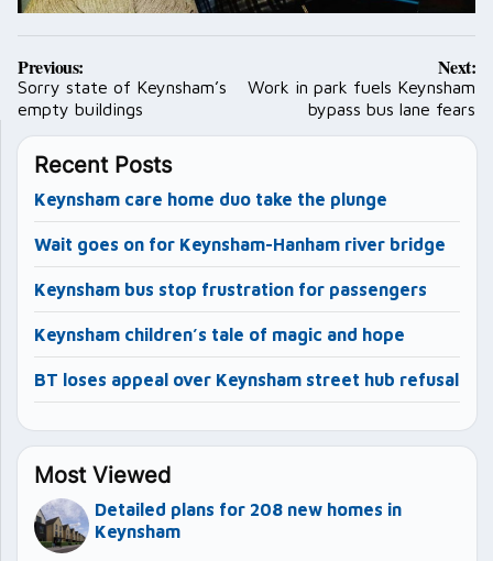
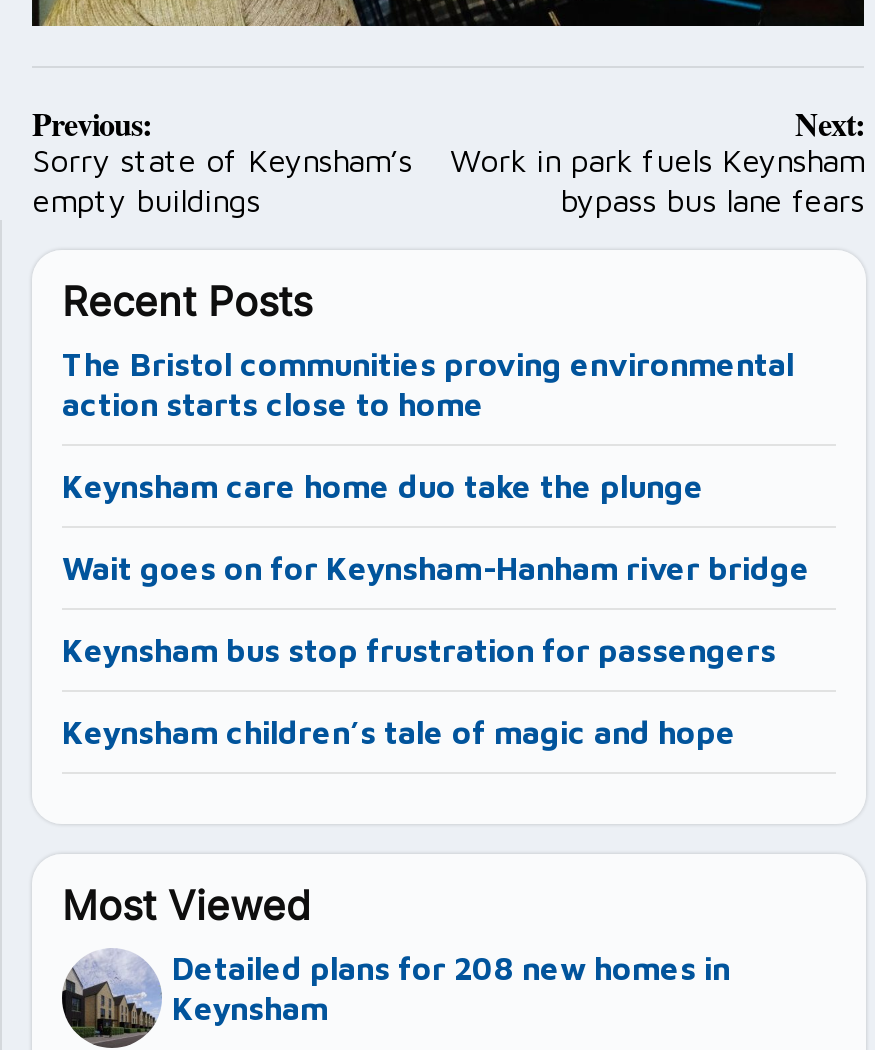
+ The Bristol communities proving environmental
+ action starts close to home

moved down: Keynsham care home duo take the plunge | Wait goes on for Keynsham-Hanham river bridge | Keynsham bus stop frustration for passengers | Keynsham children’s tale of magic and hope

- BT loses appeal over Keynsham street hub refusal
